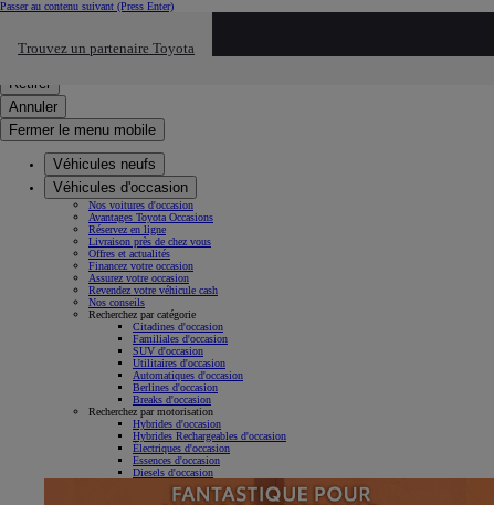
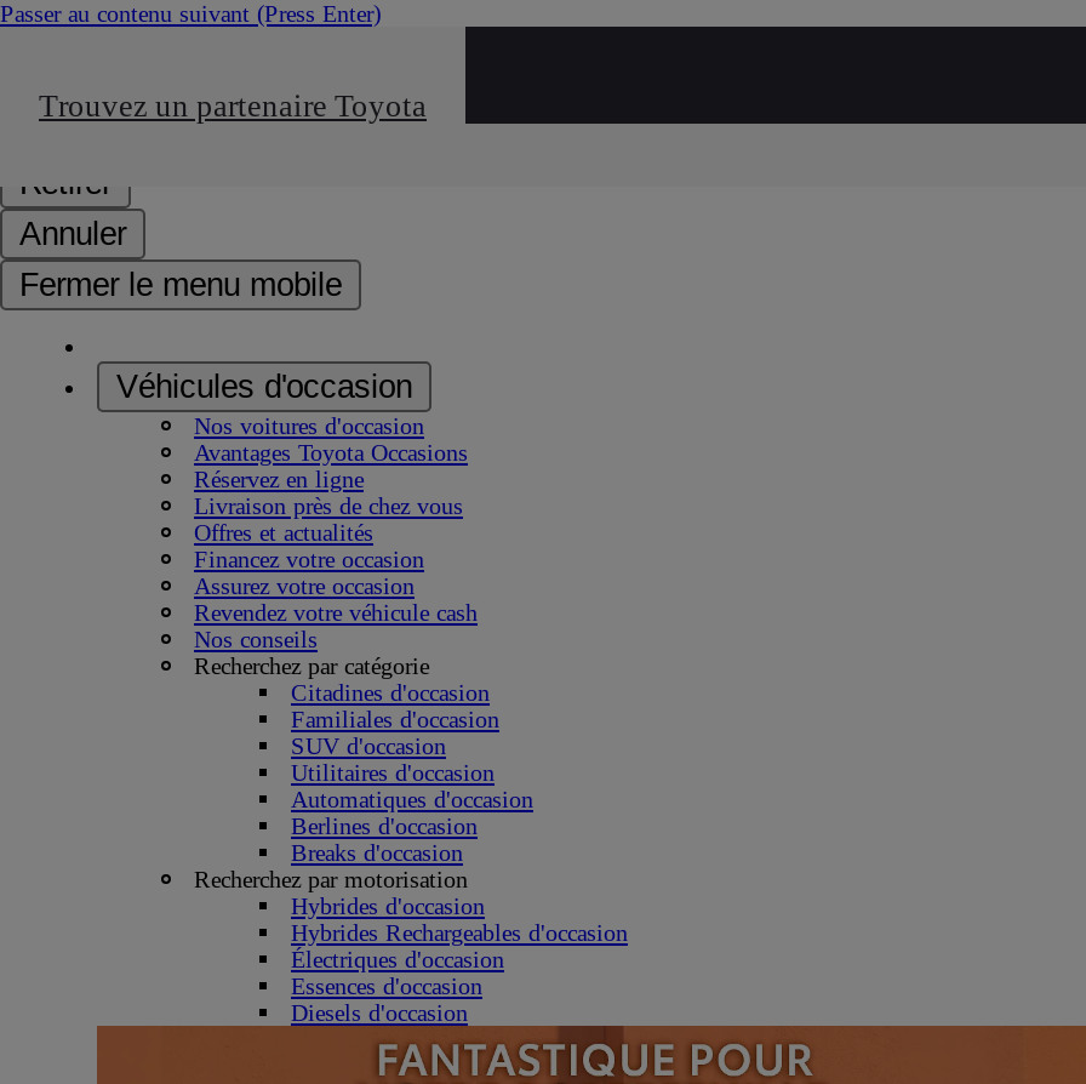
- Véhicules neufs
